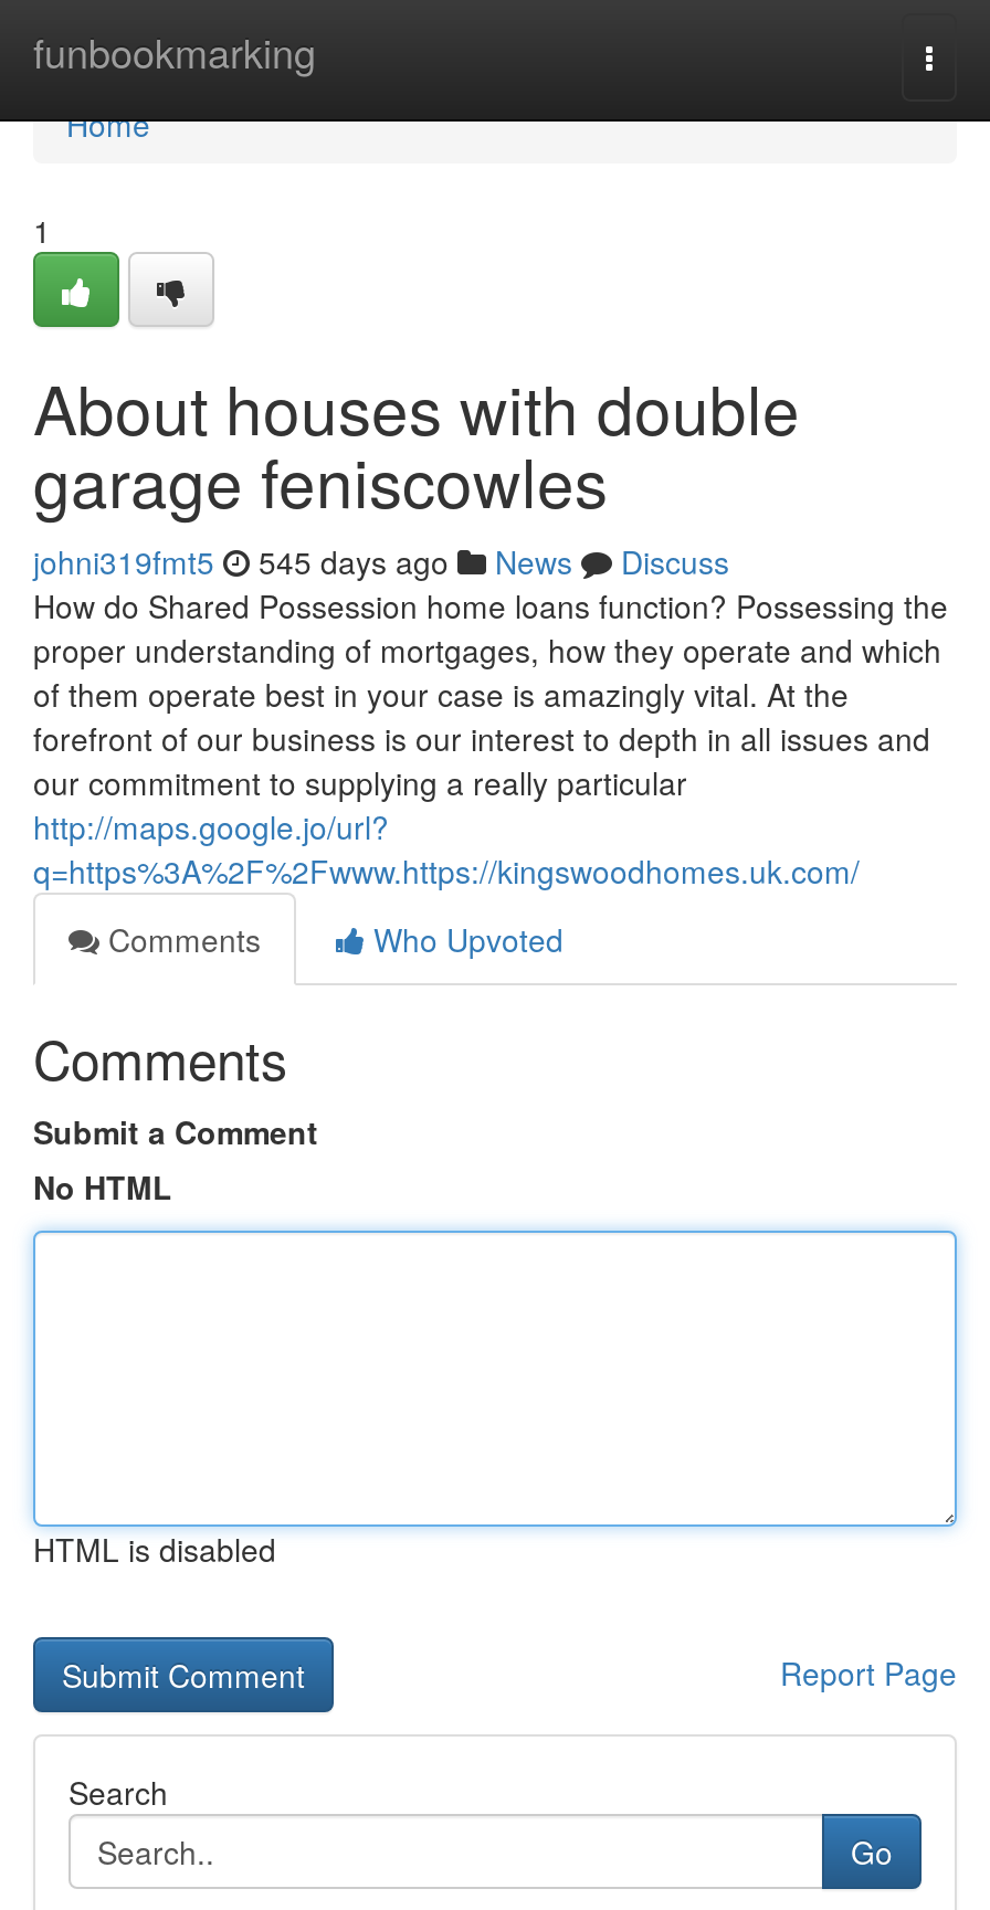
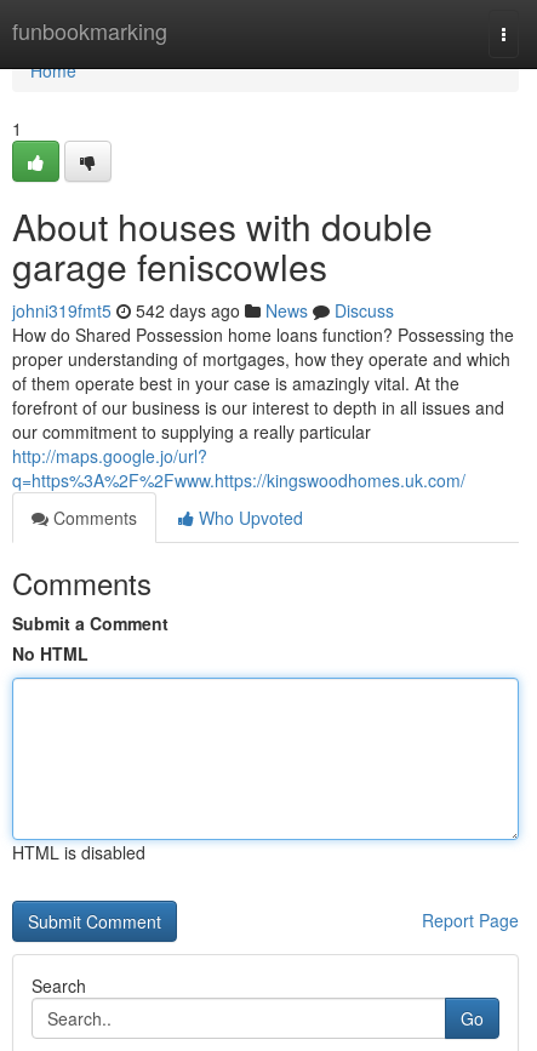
- johni319fmt5 545 days ago News Discuss
+ johni319fmt5 542 days ago News Discuss
